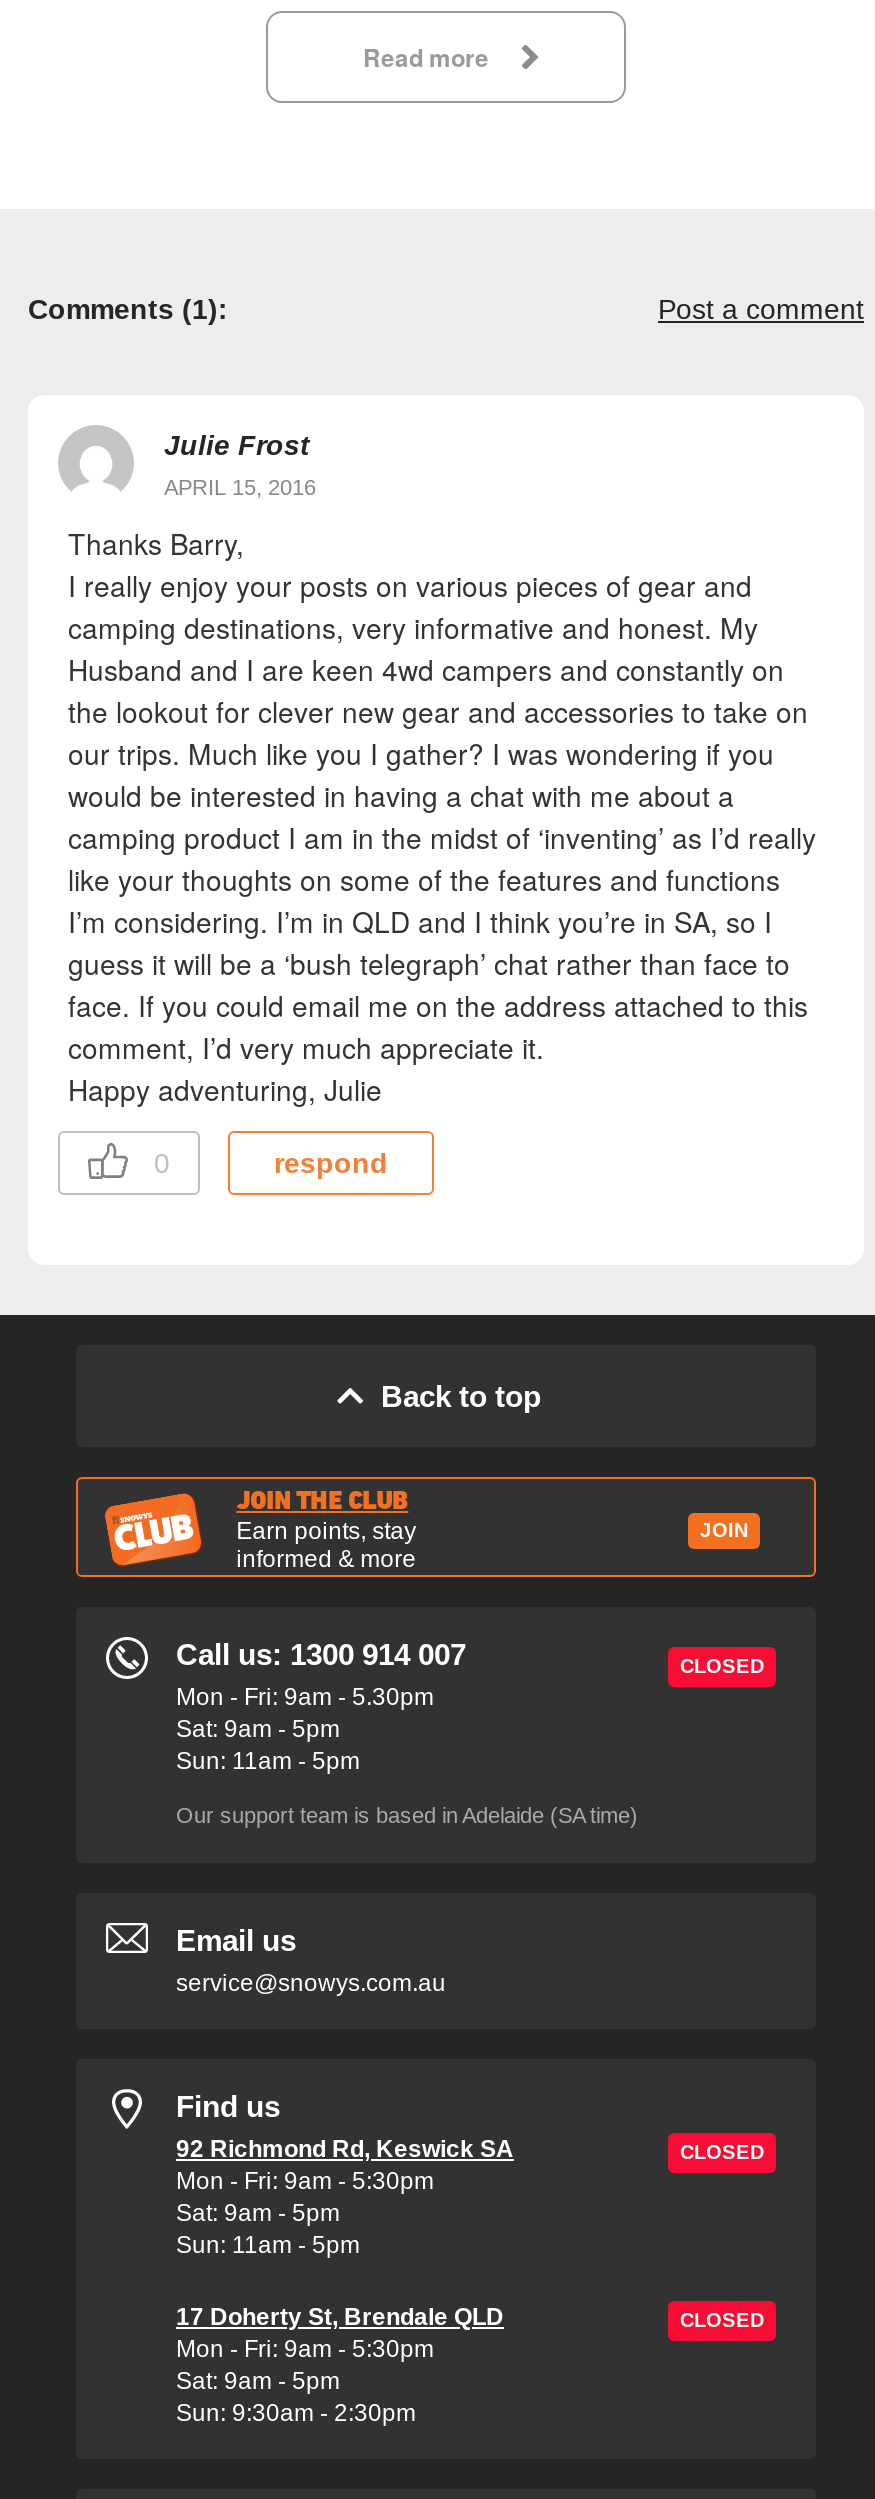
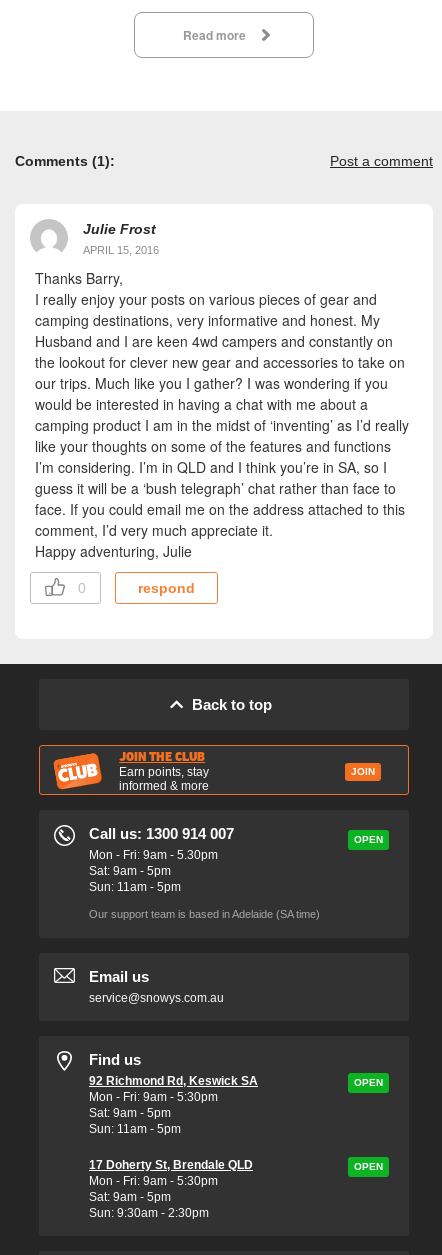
- CLOSED
+ OPEN

- CLOSED
+ OPEN

- CLOSED
+ OPEN
